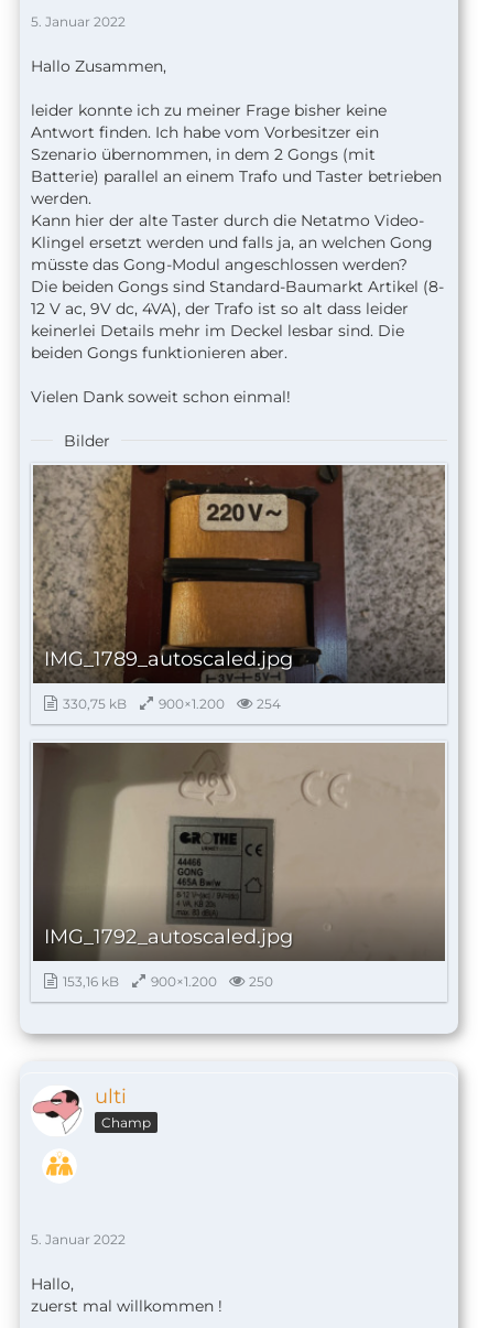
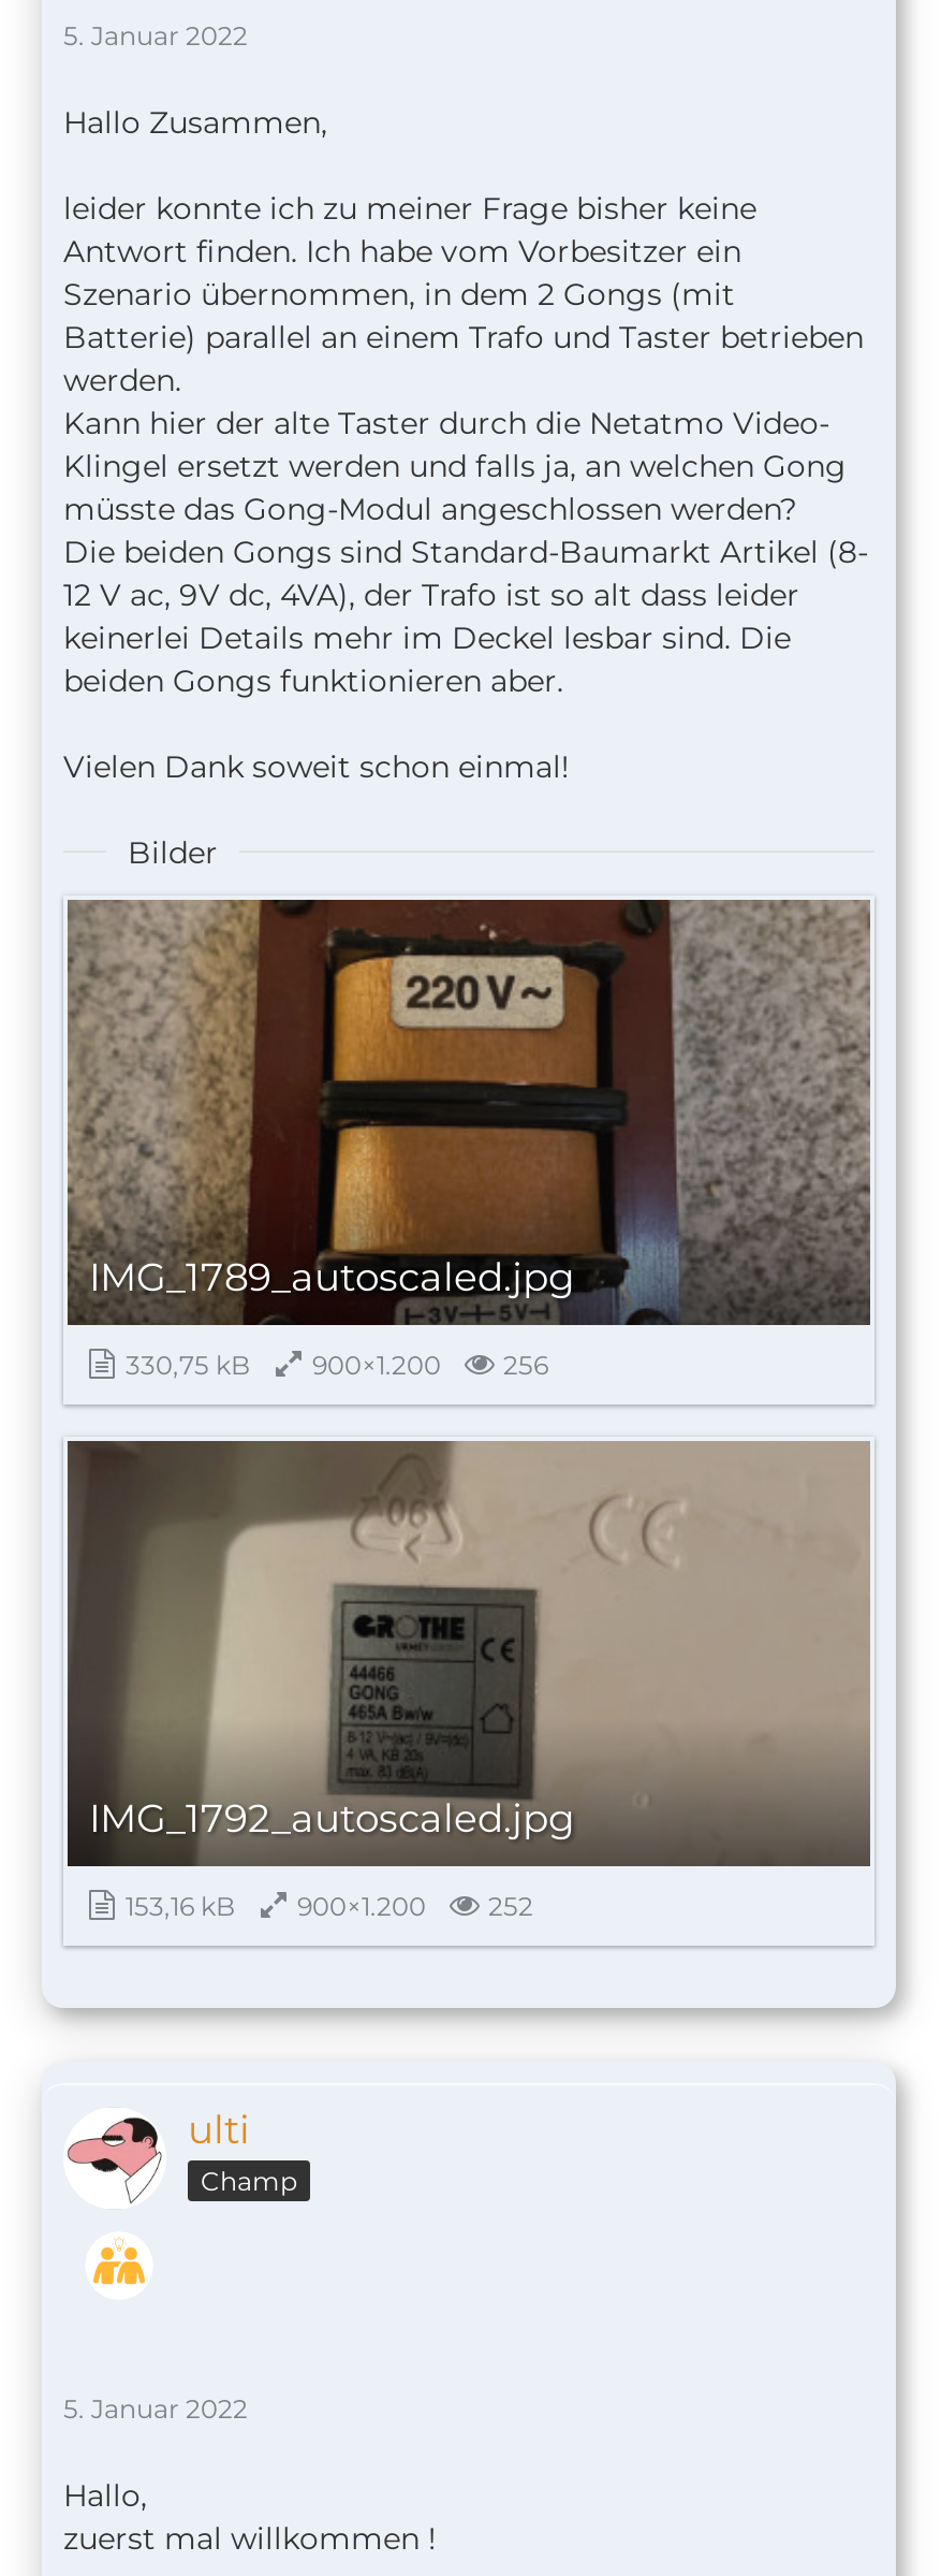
- 330,75 kB 900×1.200 254
+ 330,75 kB 900×1.200 256

- 153,16 kB 900×1.200 250
+ 153,16 kB 900×1.200 252
